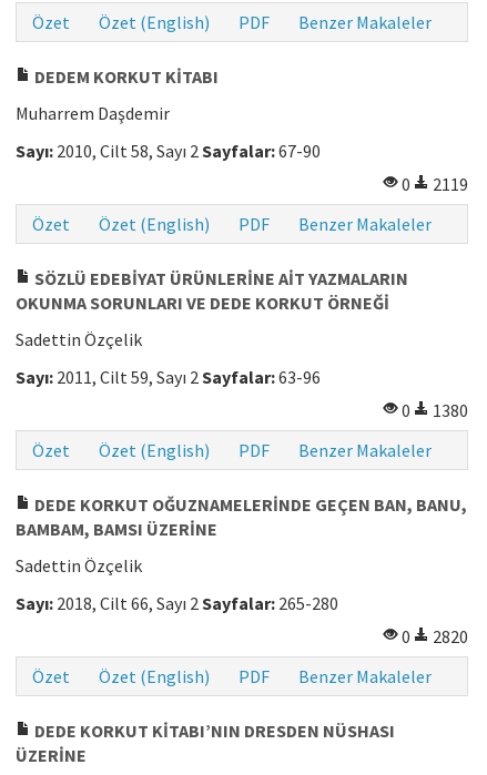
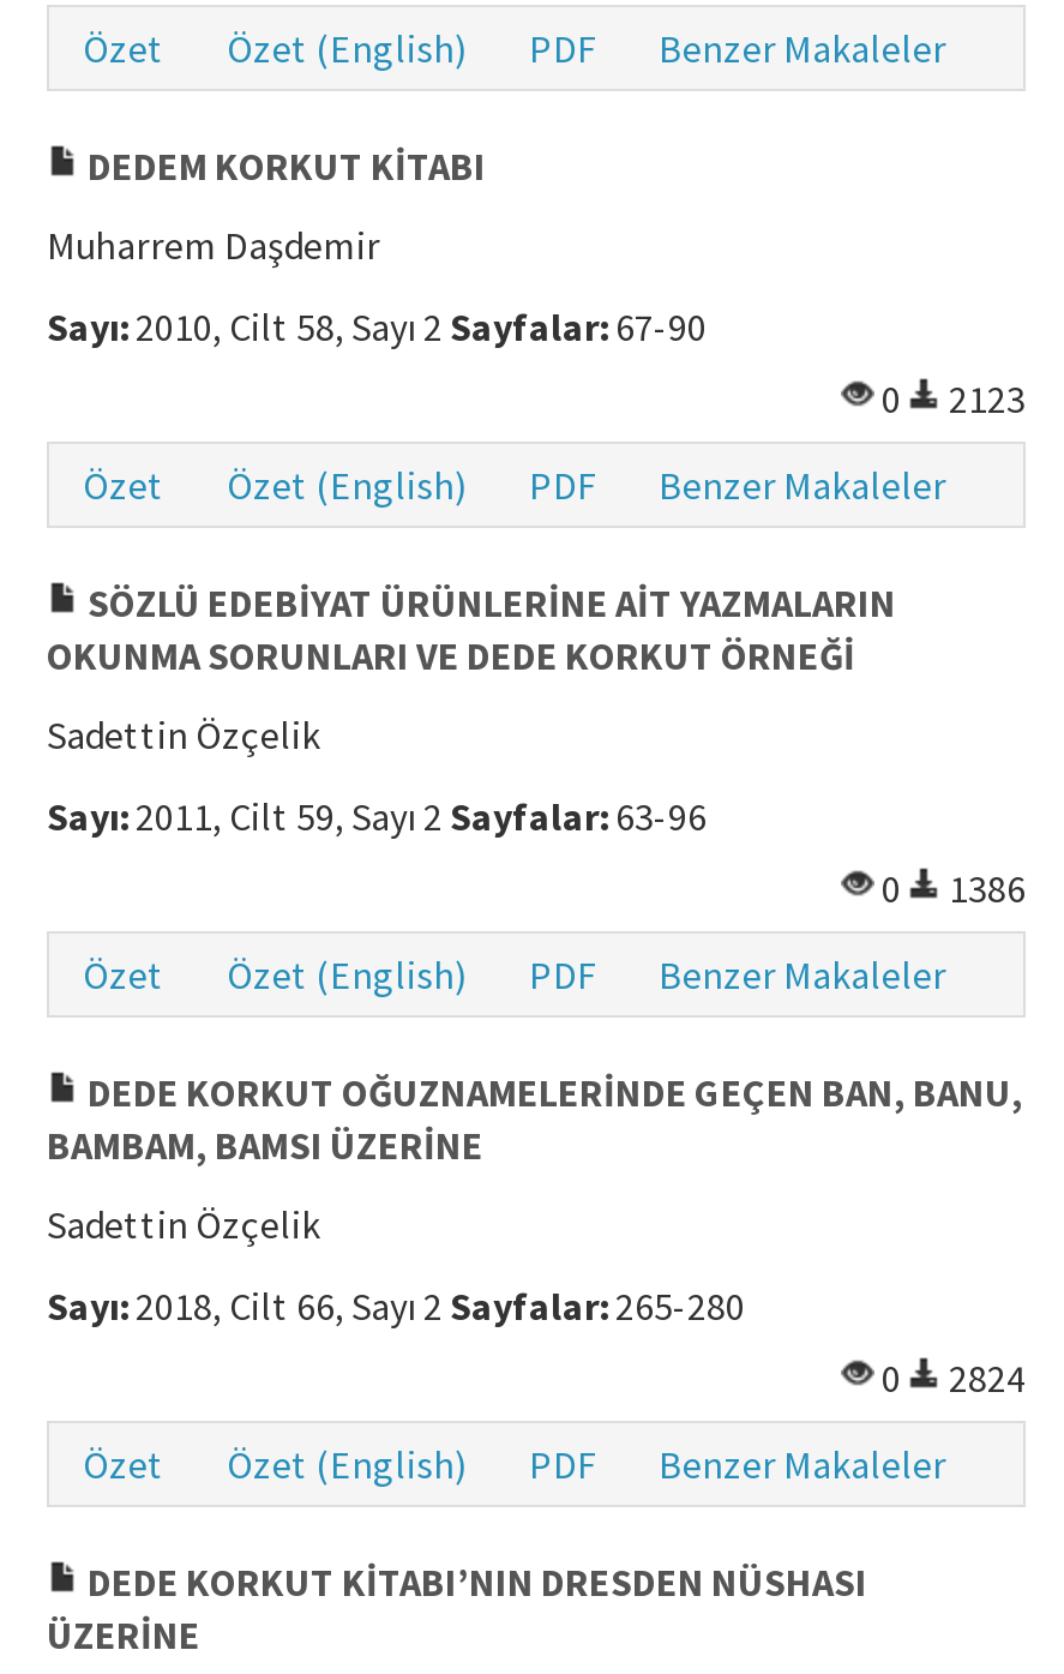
- 0 2119
+ 0 2123

- 0 1380
+ 0 1386

- 0 2820
+ 0 2824
